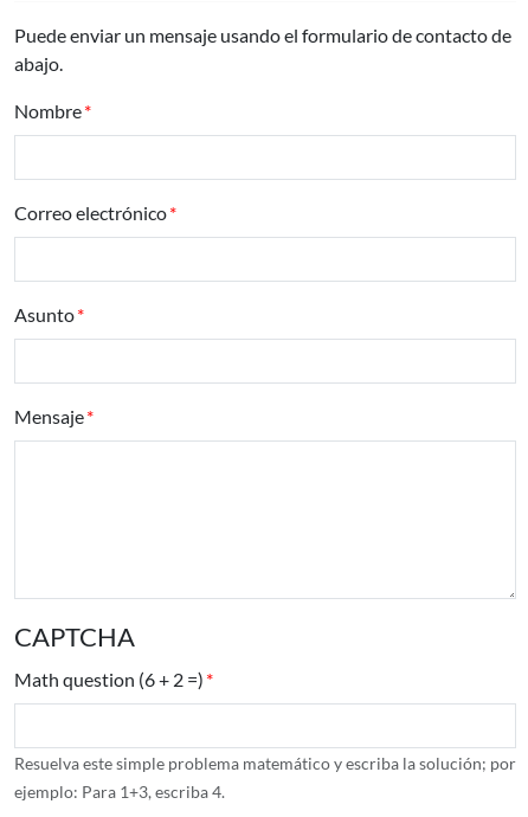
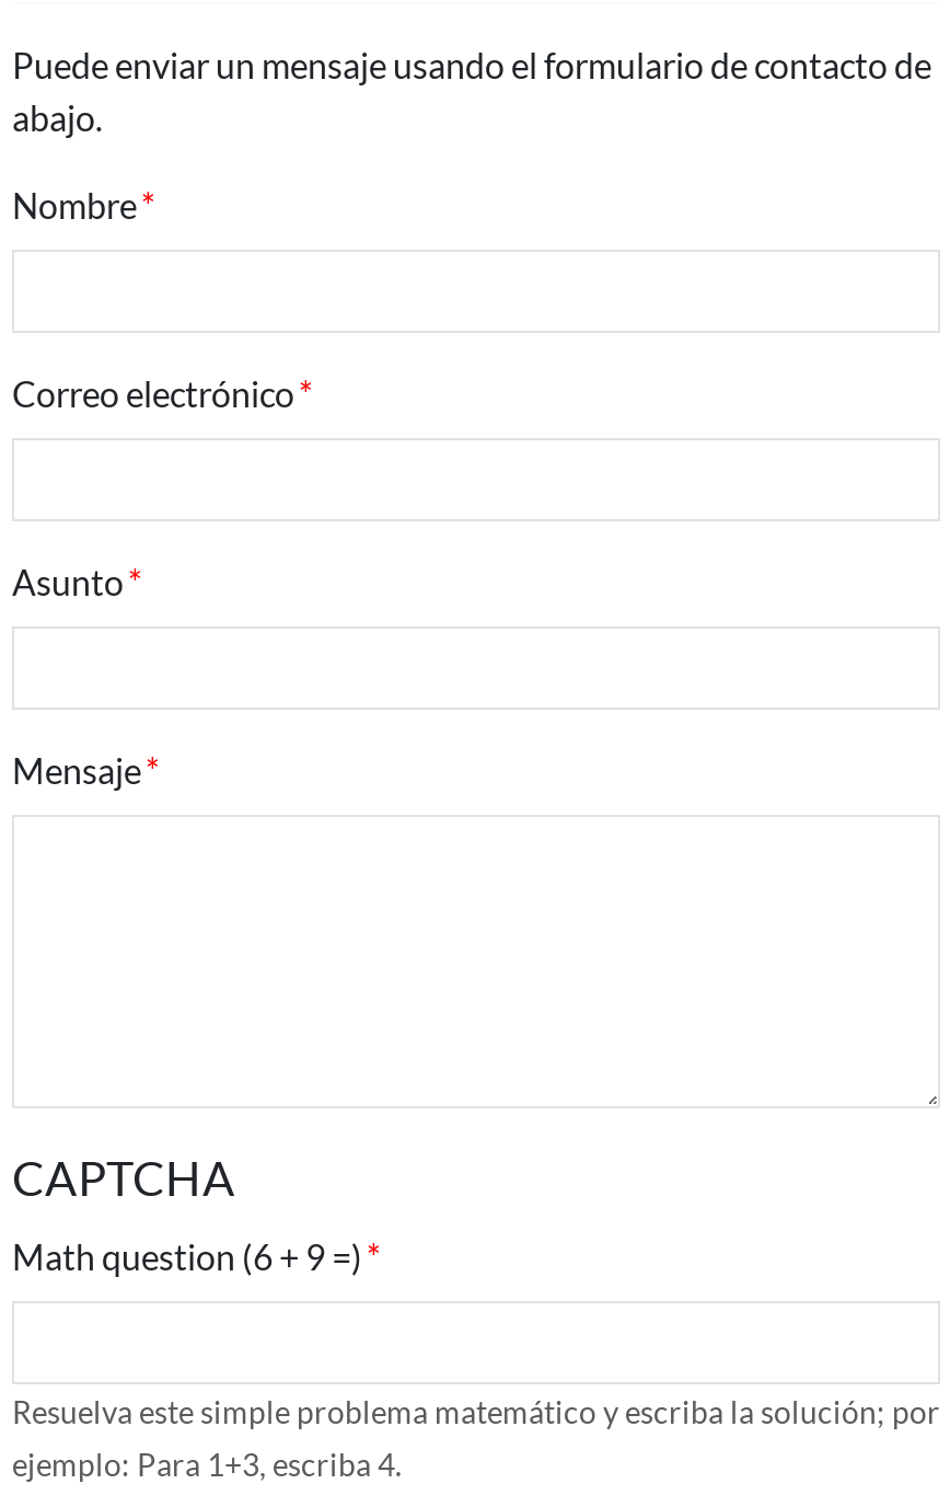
- Math question (6 + 2 =)
+ Math question (6 + 9 =)
